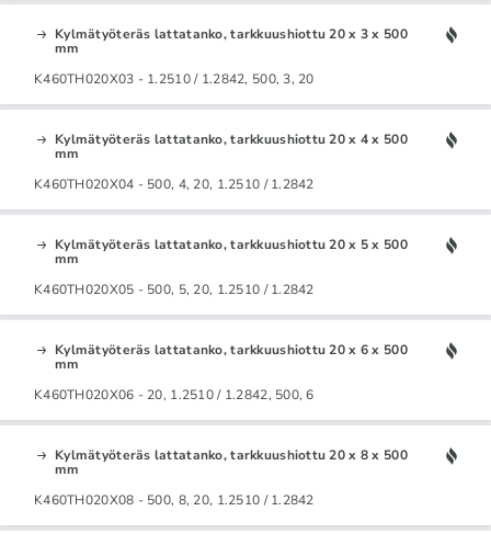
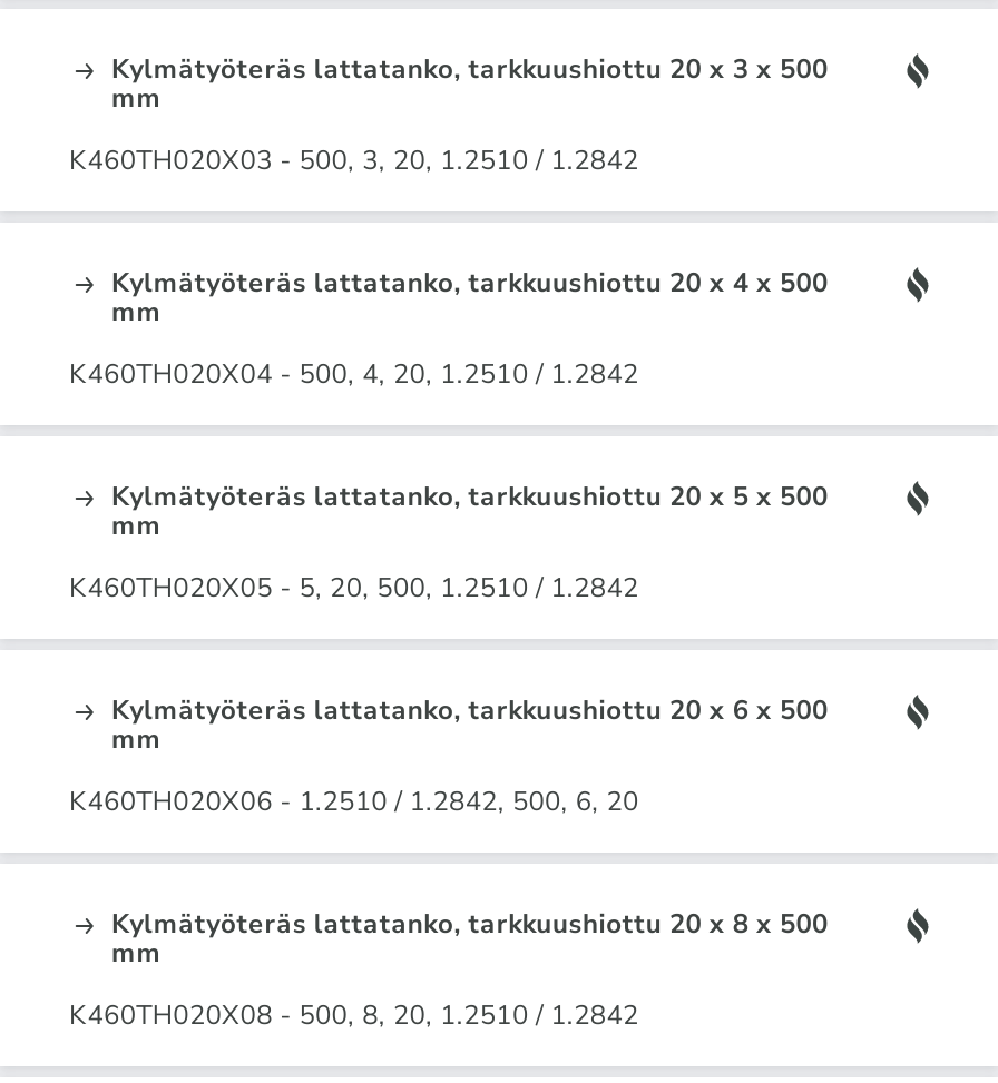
- K460TH020X03 - 1.2510 / 1.2842, 500, 3, 20
+ K460TH020X03 - 500, 3, 20, 1.2510 / 1.2842

- K460TH020X05 - 500, 5, 20, 1.2510 / 1.2842
+ K460TH020X05 - 5, 20, 500, 1.2510 / 1.2842

- K460TH020X06 - 20, 1.2510 / 1.2842, 500, 6
+ K460TH020X06 - 1.2510 / 1.2842, 500, 6, 20
